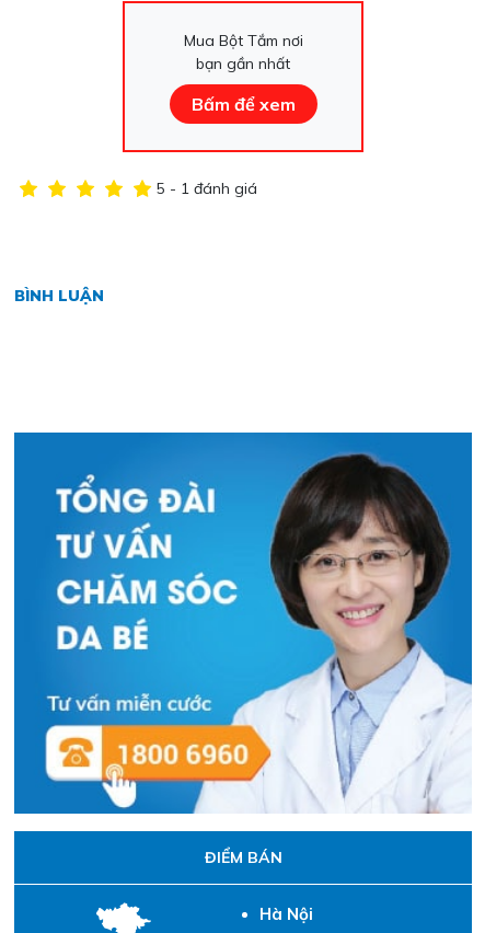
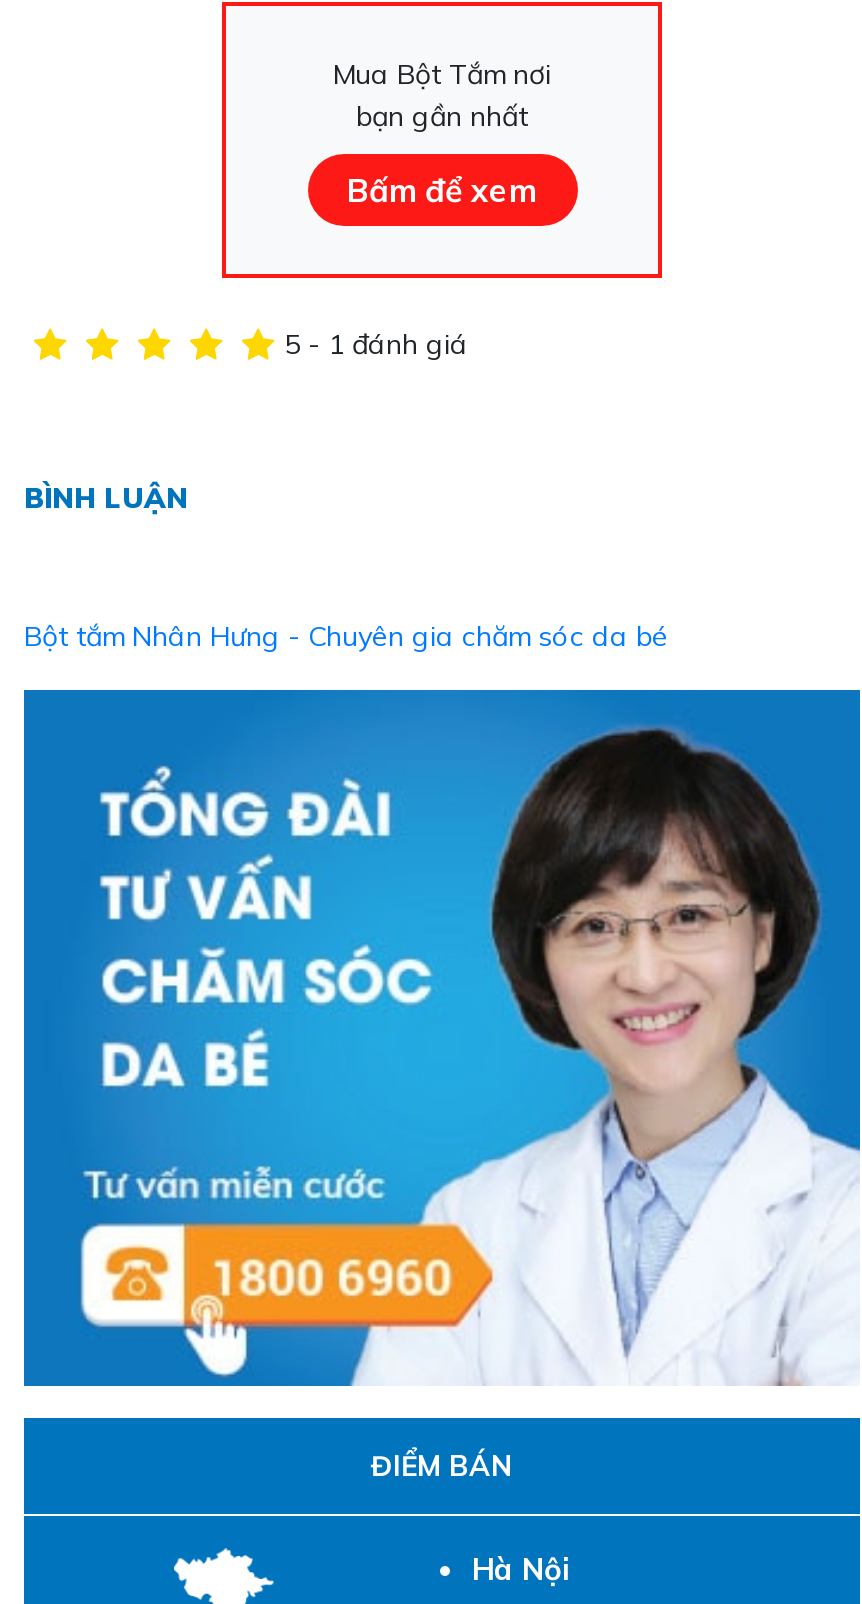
+ Bột tắm Nhân Hưng - Chuyên gia chăm sóc da bé
